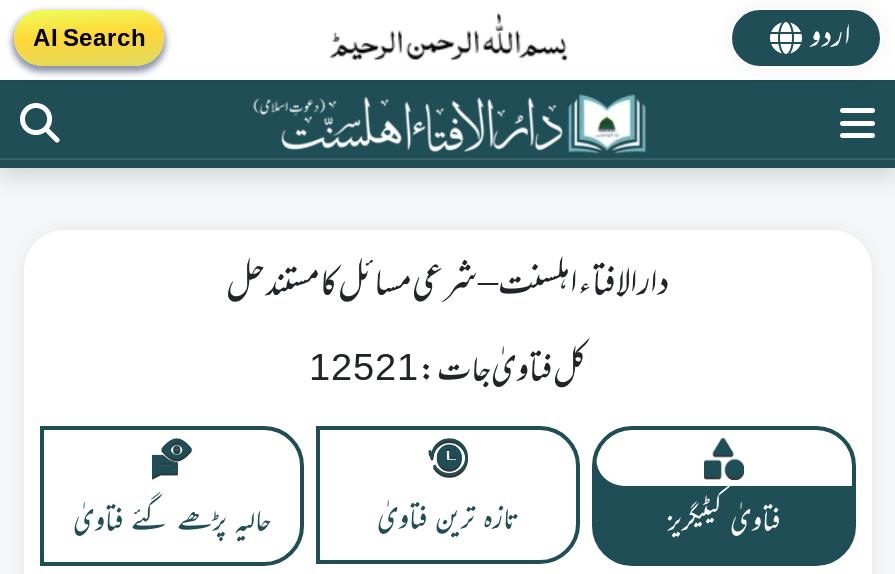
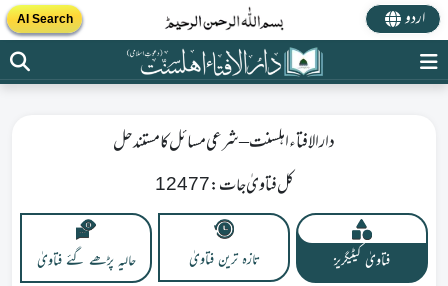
- کل فتاویٰ جات:12521
+ کل فتاویٰ جات:12477
